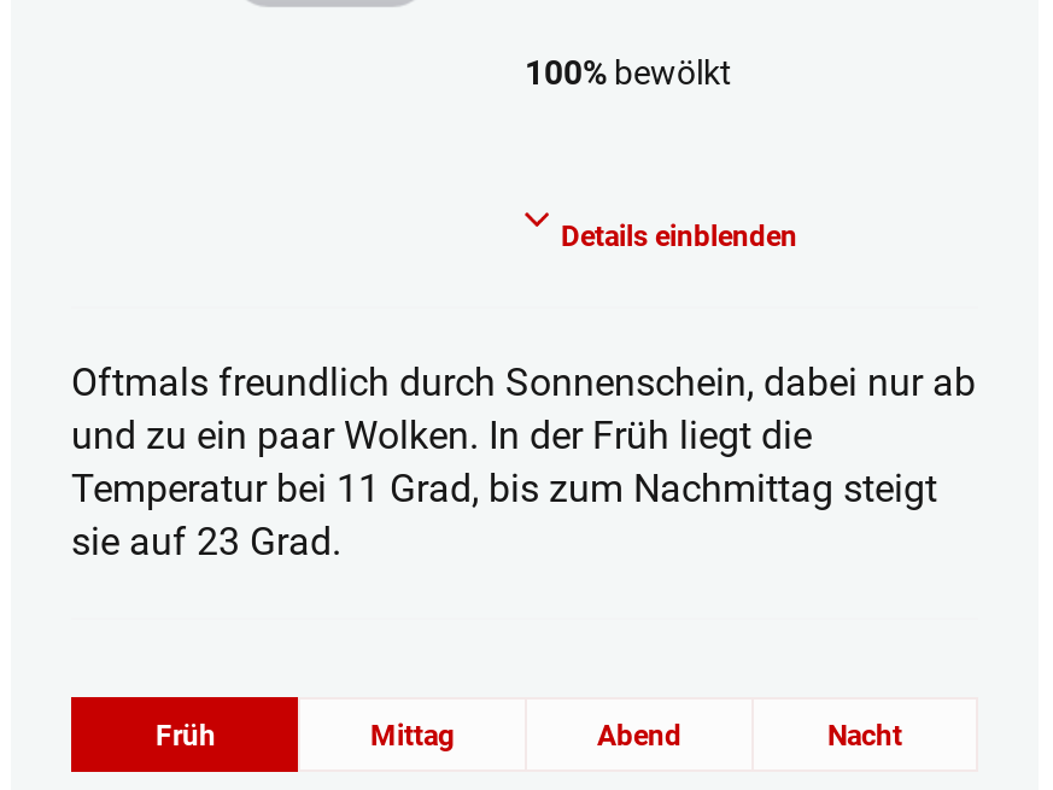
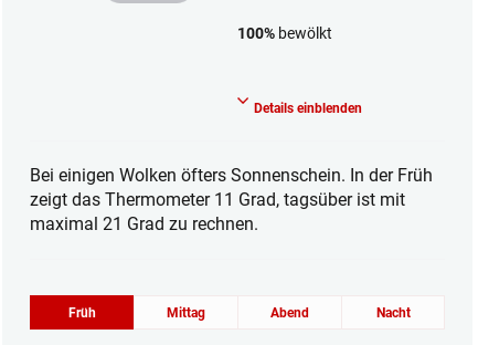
- Oftmals freundlich durch Sonnenschein, dabei nur ab
- und zu ein paar Wolken. In der Früh liegt die
- Temperatur bei 11 Grad, bis zum Nachmittag steigt
- sie auf 23 Grad.
+ Bei einigen Wolken öfters Sonnenschein. In der Früh
+ zeigt das Thermometer 11 Grad, tagsüber ist mit
+ maximal 21 Grad zu rechnen.
